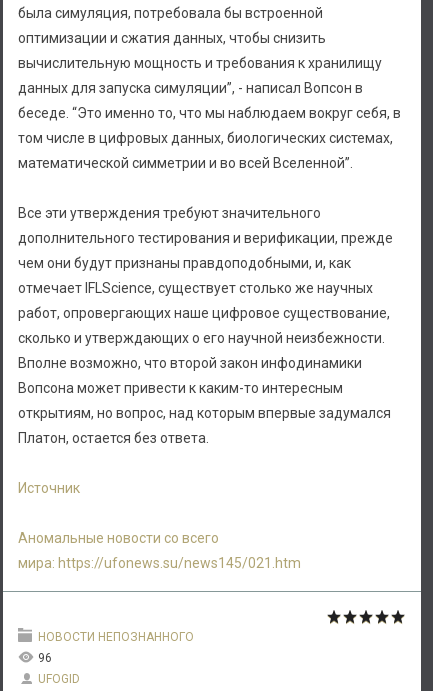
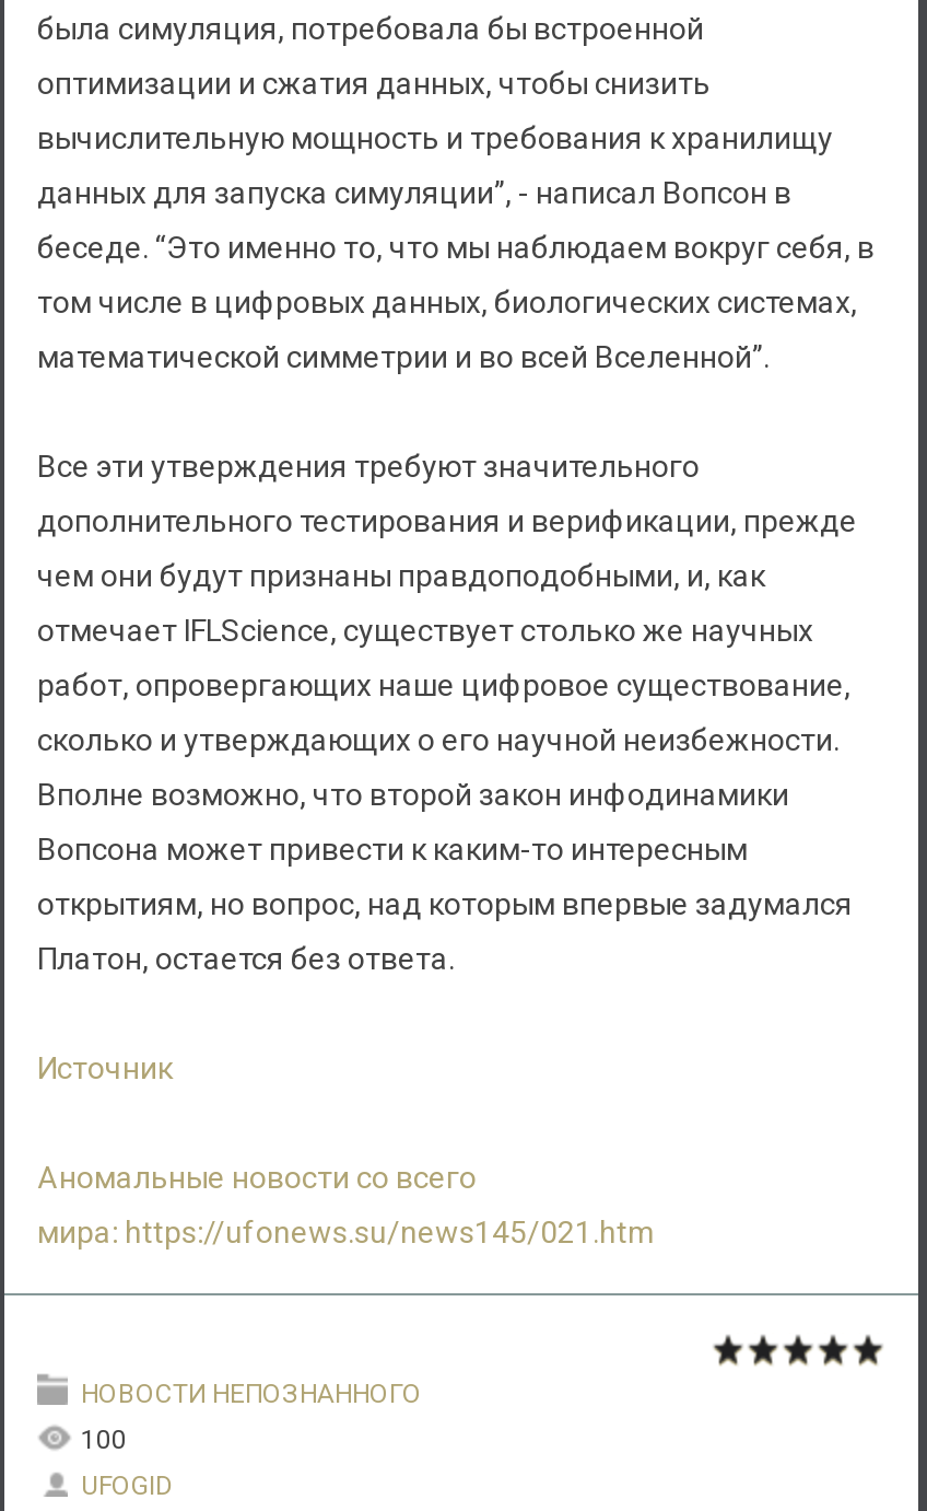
- 96
+ 100
